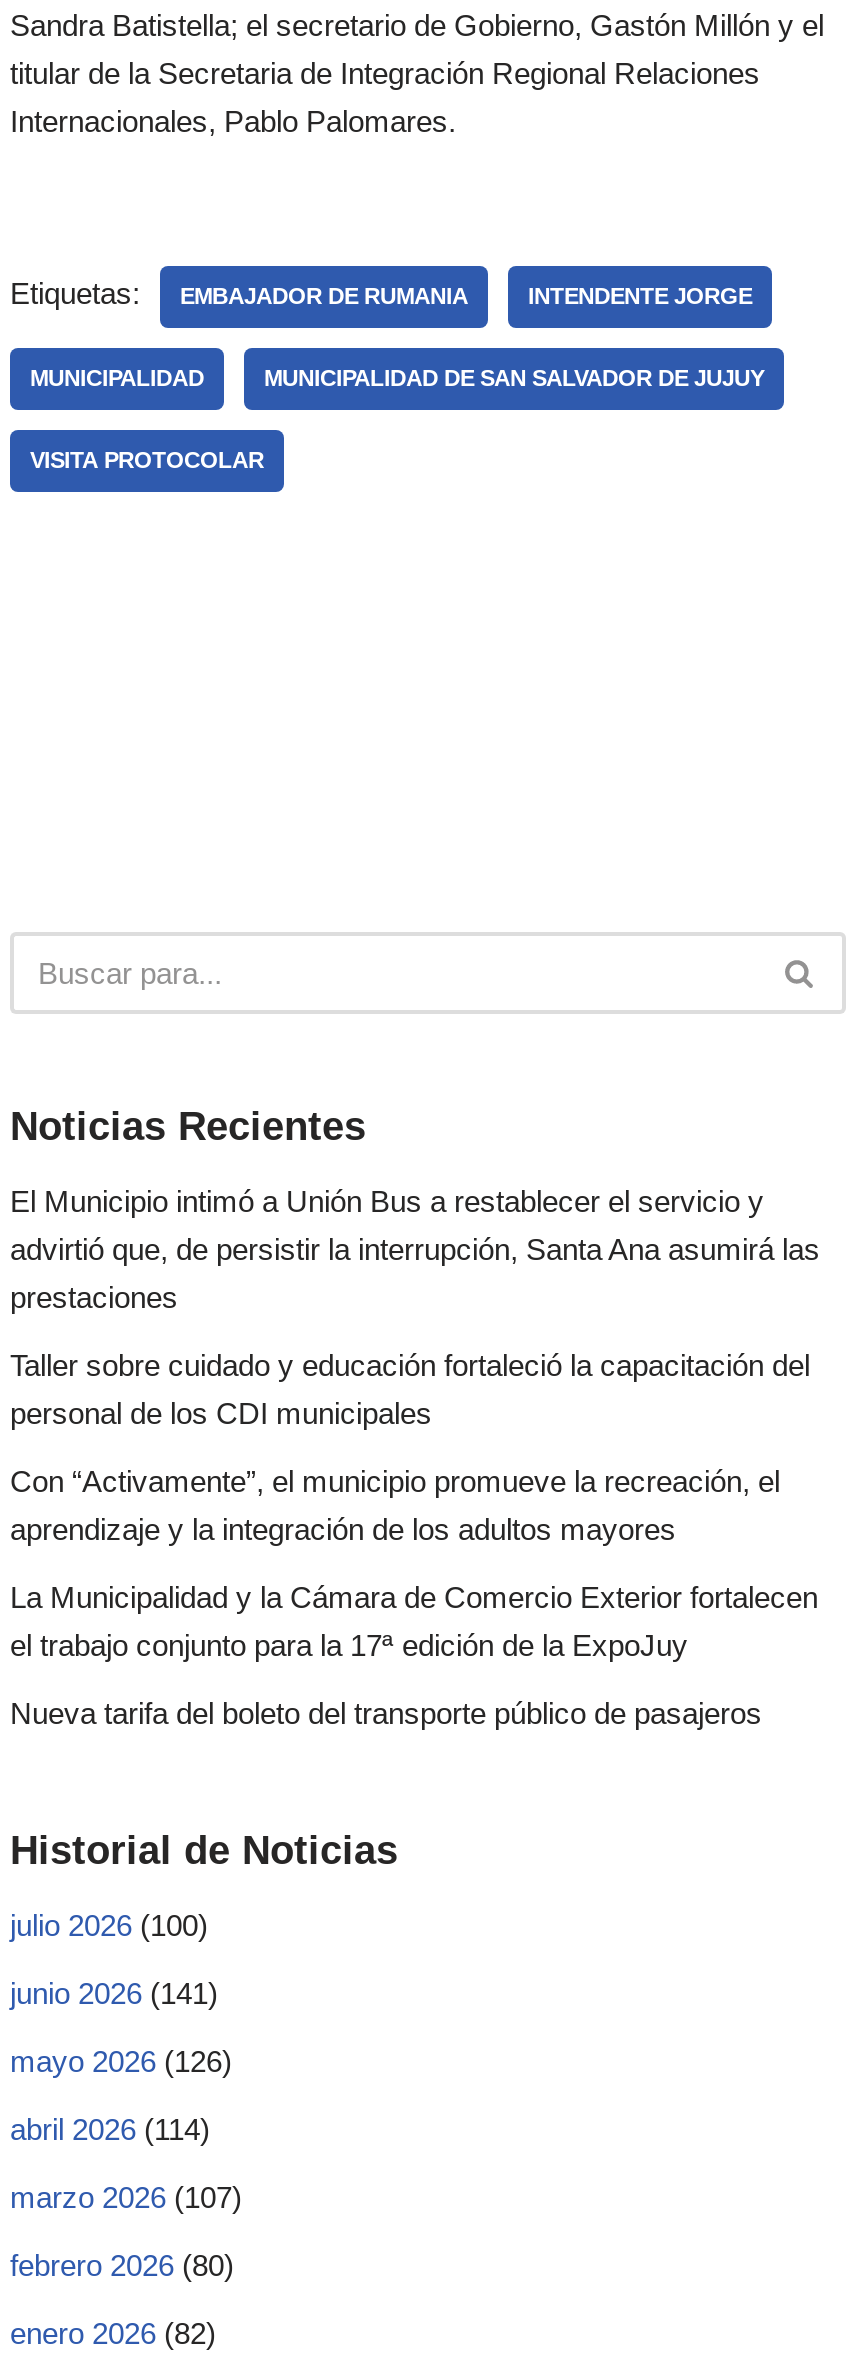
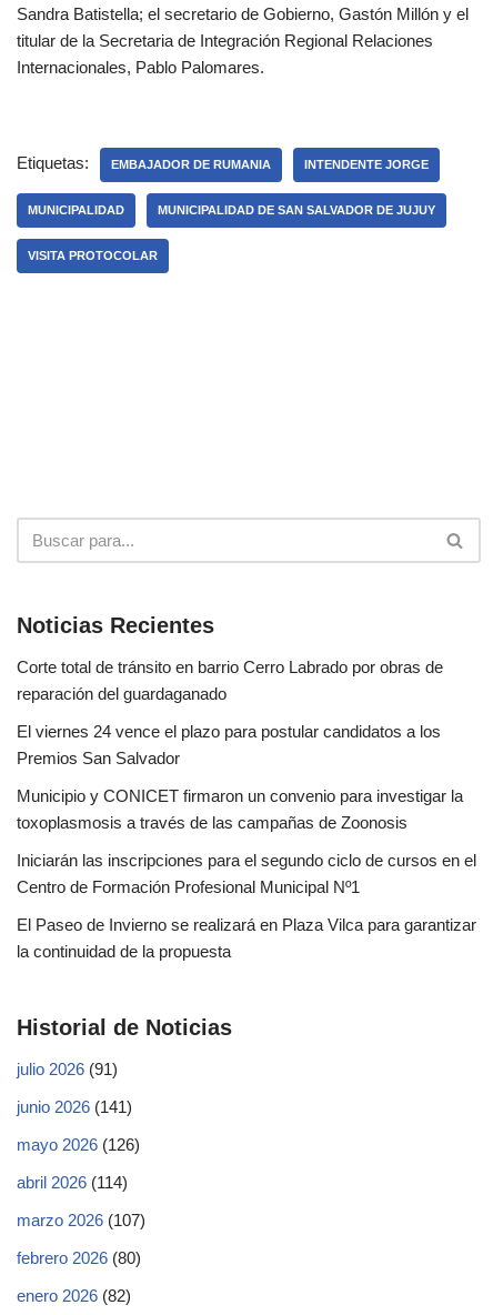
- El Municipio intimó a Unión Bus a restablecer el servicio y
- advirtió que, de persistir la interrupción, Santa Ana asumirá las
- prestaciones
+ Corte total de tránsito en barrio Cerro Labrado por obras de
+ reparación del guardaganado

- Taller sobre cuidado y educación fortaleció la capacitación del
- personal de los CDI municipales
+ El viernes 24 vence el plazo para postular candidatos a los
+ Premios San Salvador

- Con “Activamente”, el municipio promueve la recreación, el
- aprendizaje y la integración de los adultos mayores
+ Municipio y CONICET firmaron un convenio para investigar la
+ toxoplasmosis a través de las campañas de Zoonosis

- La Municipalidad y la Cámara de Comercio Exterior fortalecen
- el trabajo conjunto para la 17ª edición de la ExpoJuy
+ Iniciarán las inscripciones para el segundo ciclo de cursos en el
+ Centro de Formación Profesional Municipal Nº1

- Nueva tarifa del boleto del transporte público de pasajeros
+ El Paseo de Invierno se realizará en Plaza Vilca para garantizar
+ la continuidad de la propuesta

- julio 2026 (100)
+ julio 2026 (91)
